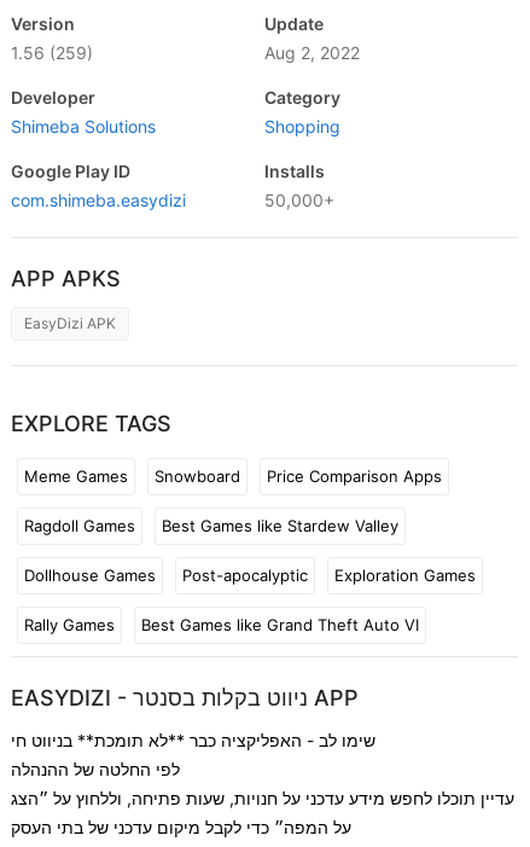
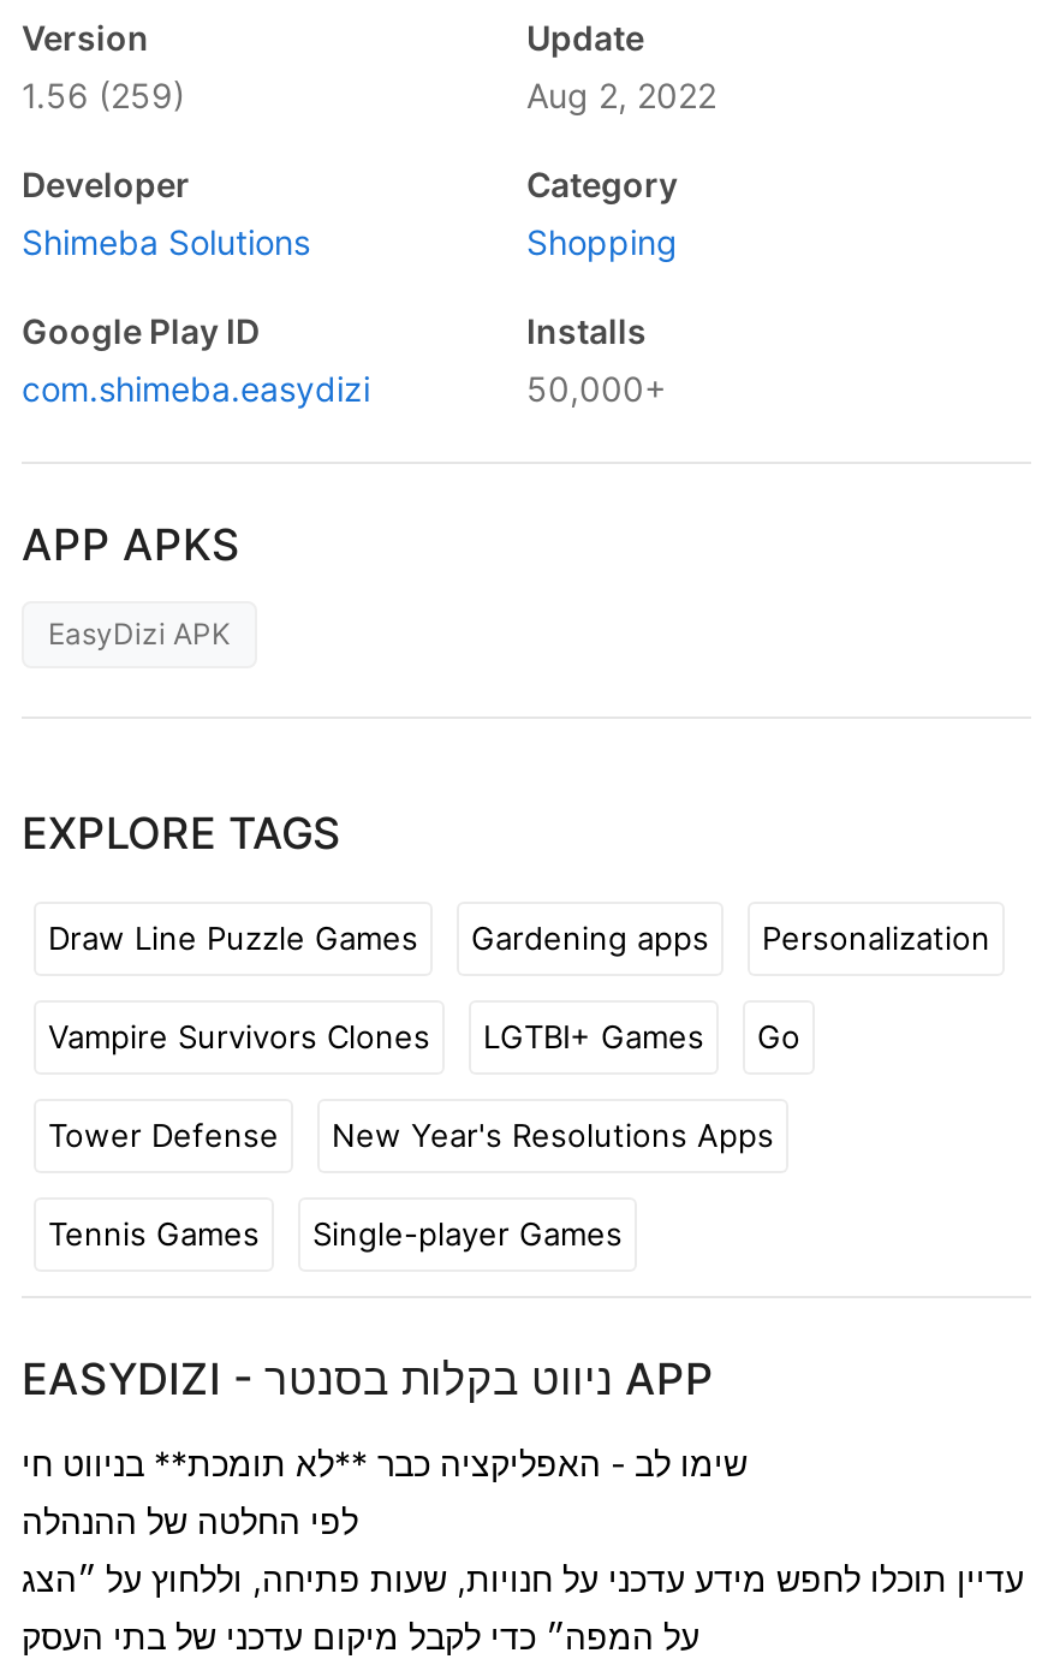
- Meme Games
- Snowboard
- Price Comparison Apps
+ Draw Line Puzzle Games
+ Gardening apps
+ Personalization

- Ragdoll Games
- Best Games like Stardew Valley
+ Vampire Survivors Clones
+ LGTBI+ Games
+ Go

- Dollhouse Games
- Post-apocalyptic
- Exploration Games
+ Tower Defense
+ New Year's Resolutions Apps

- Rally Games
- Best Games like Grand Theft Auto VI
+ Tennis Games
+ Single-player Games
